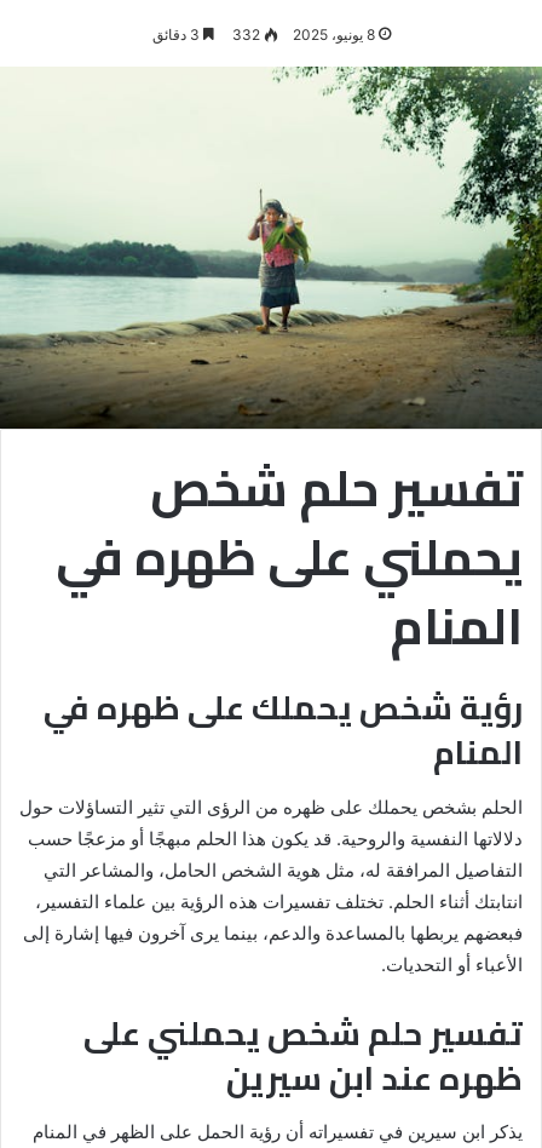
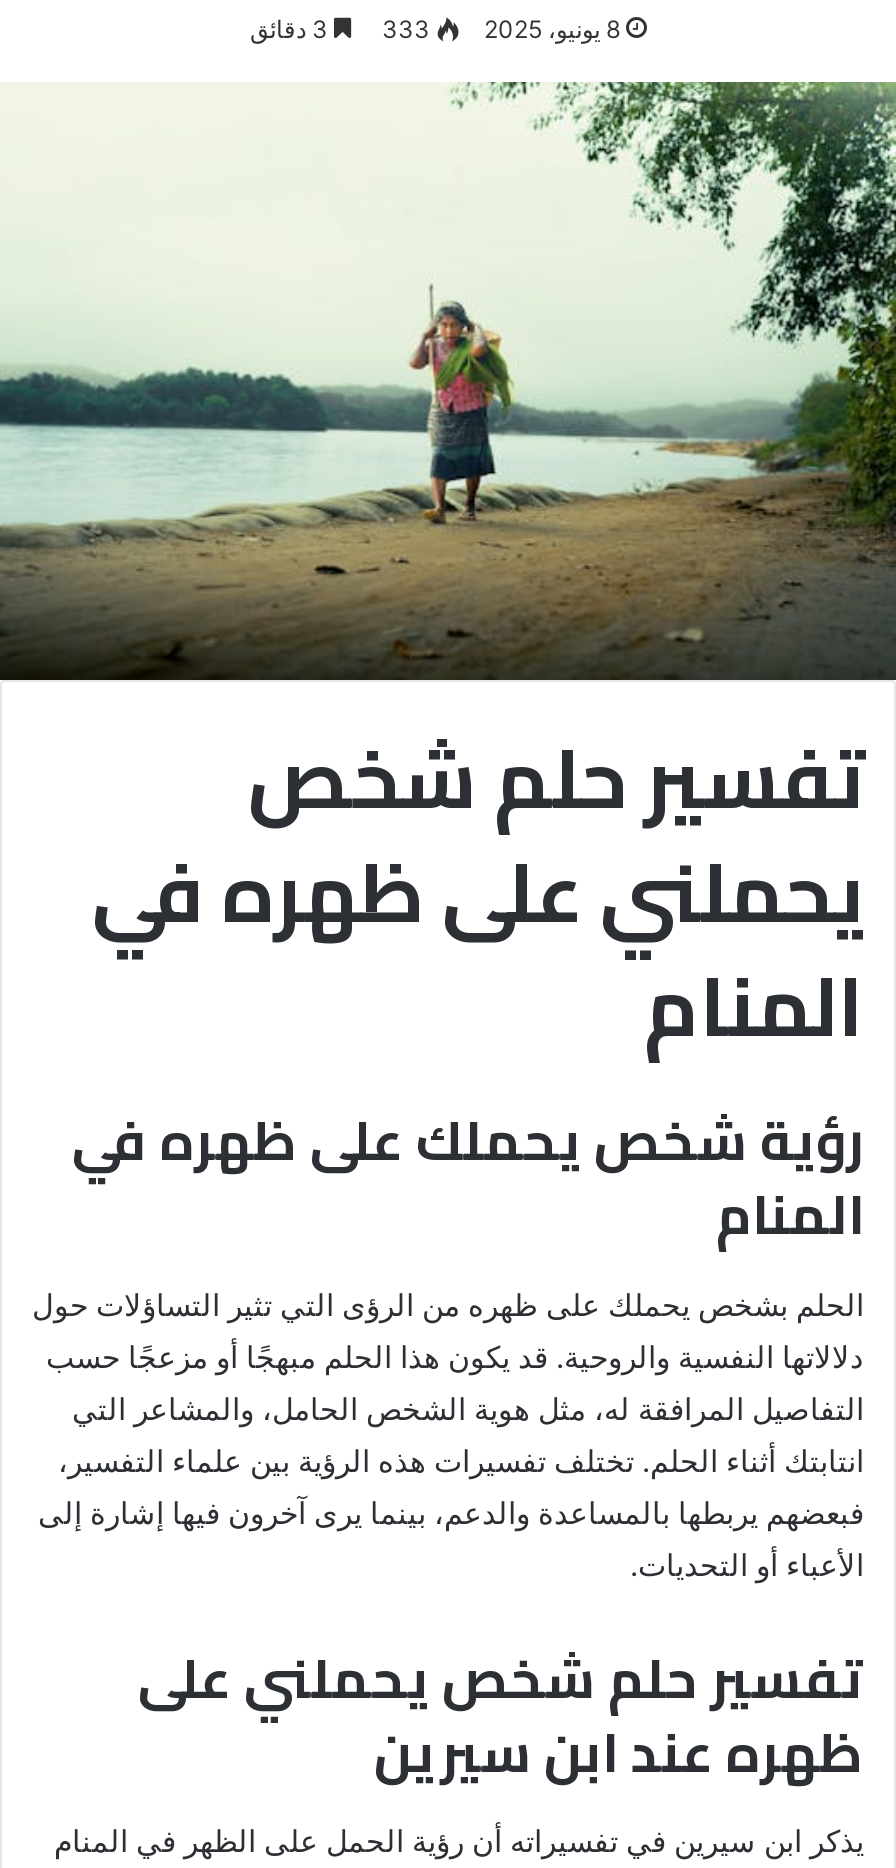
- 332
+ 333
